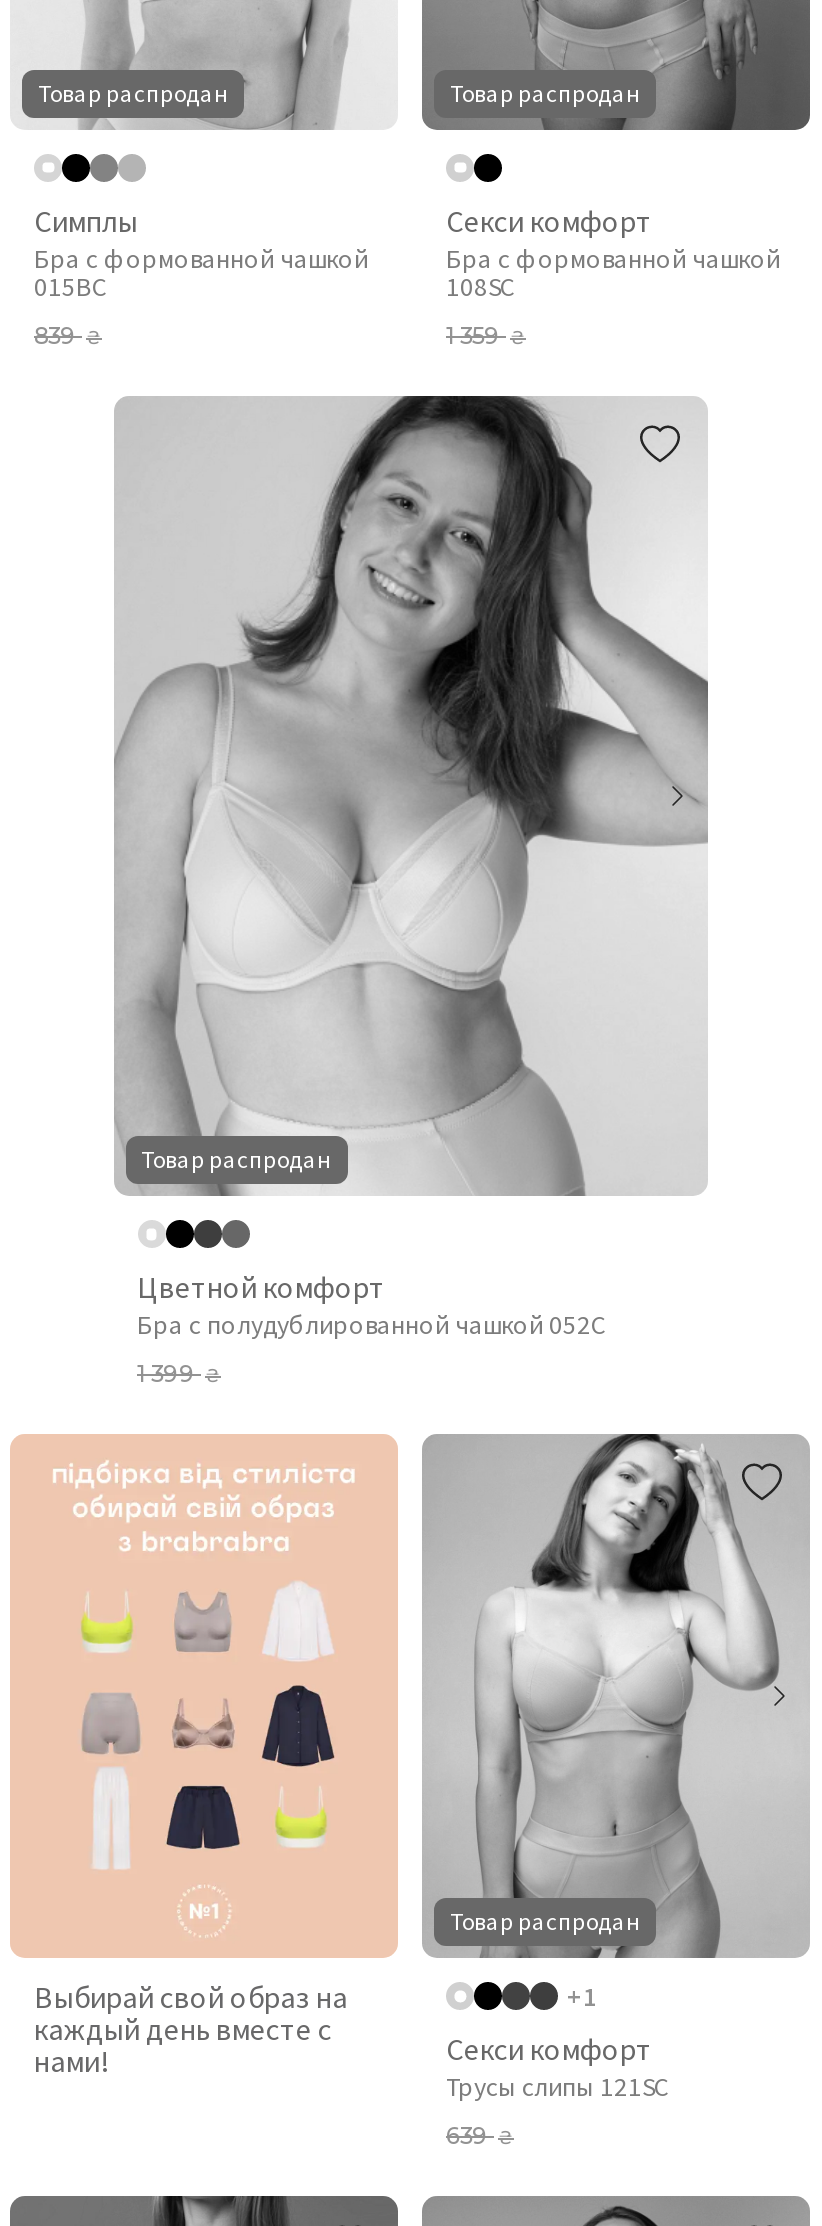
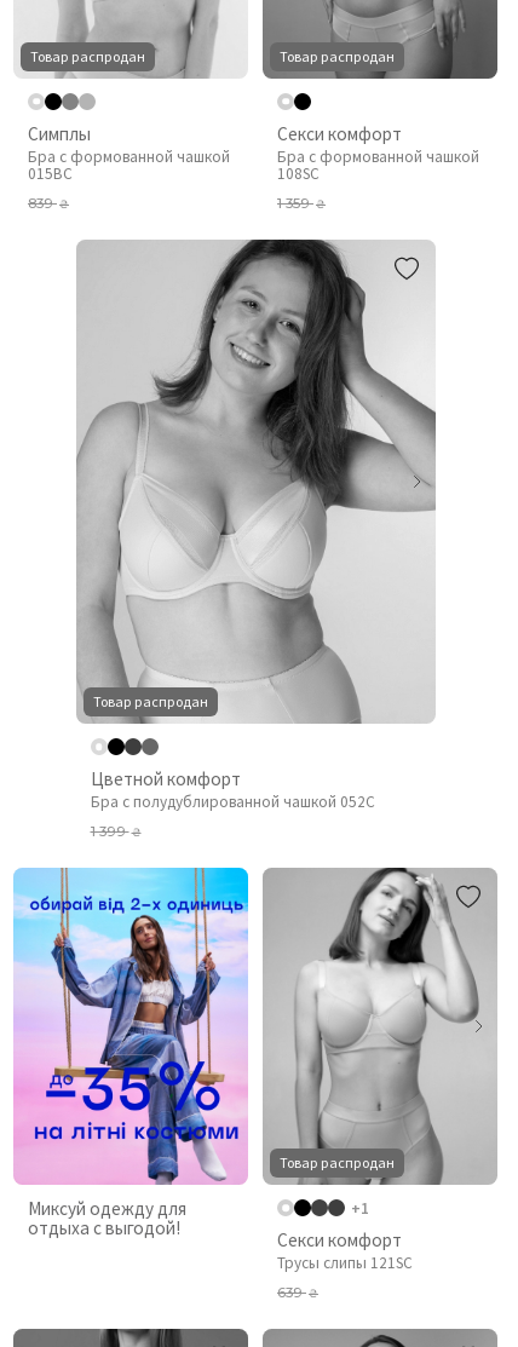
- [image]
- Выбирай свой образ на
- каждый день вместе с
- нами!
+ [image]
+ Миксуй одежду для
+ отдыха с выгодой!
